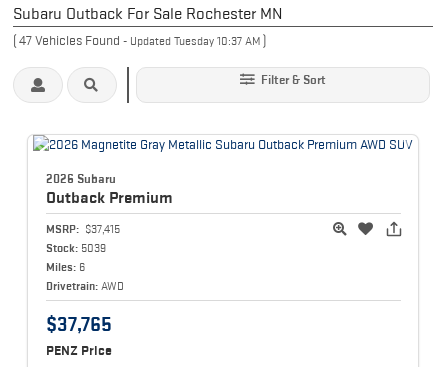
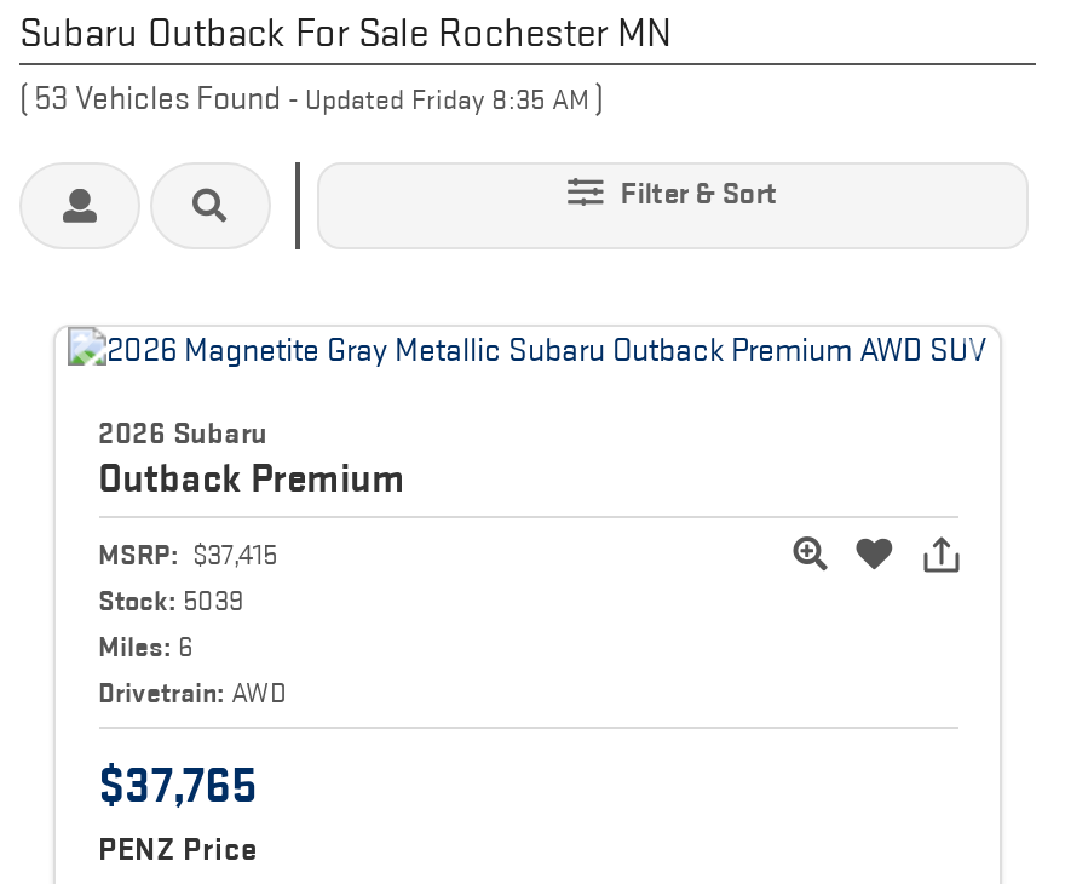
- (47 Vehicles Found - Updated Tuesday 10:37 AM)
+ (53 Vehicles Found - Updated Friday 8:35 AM)
